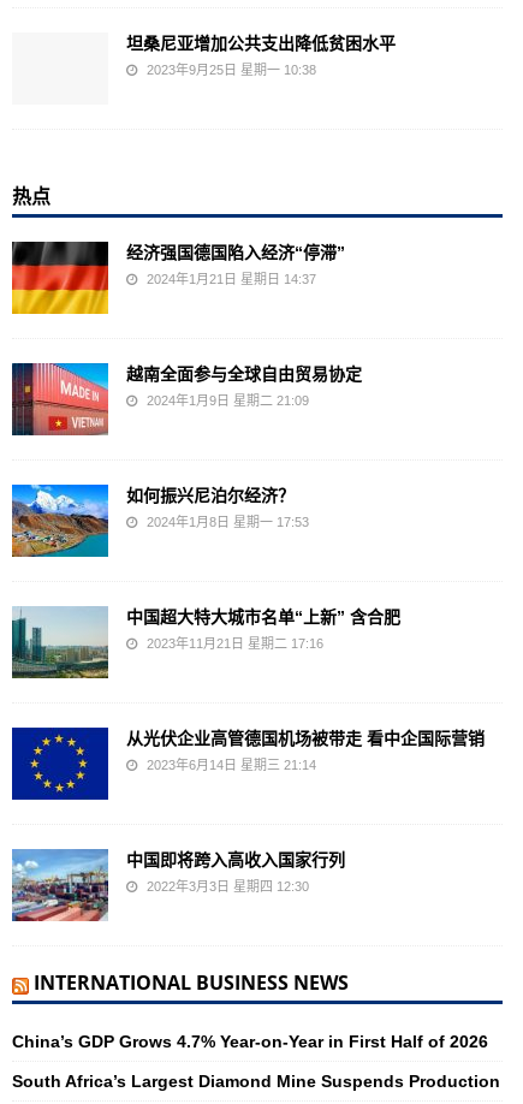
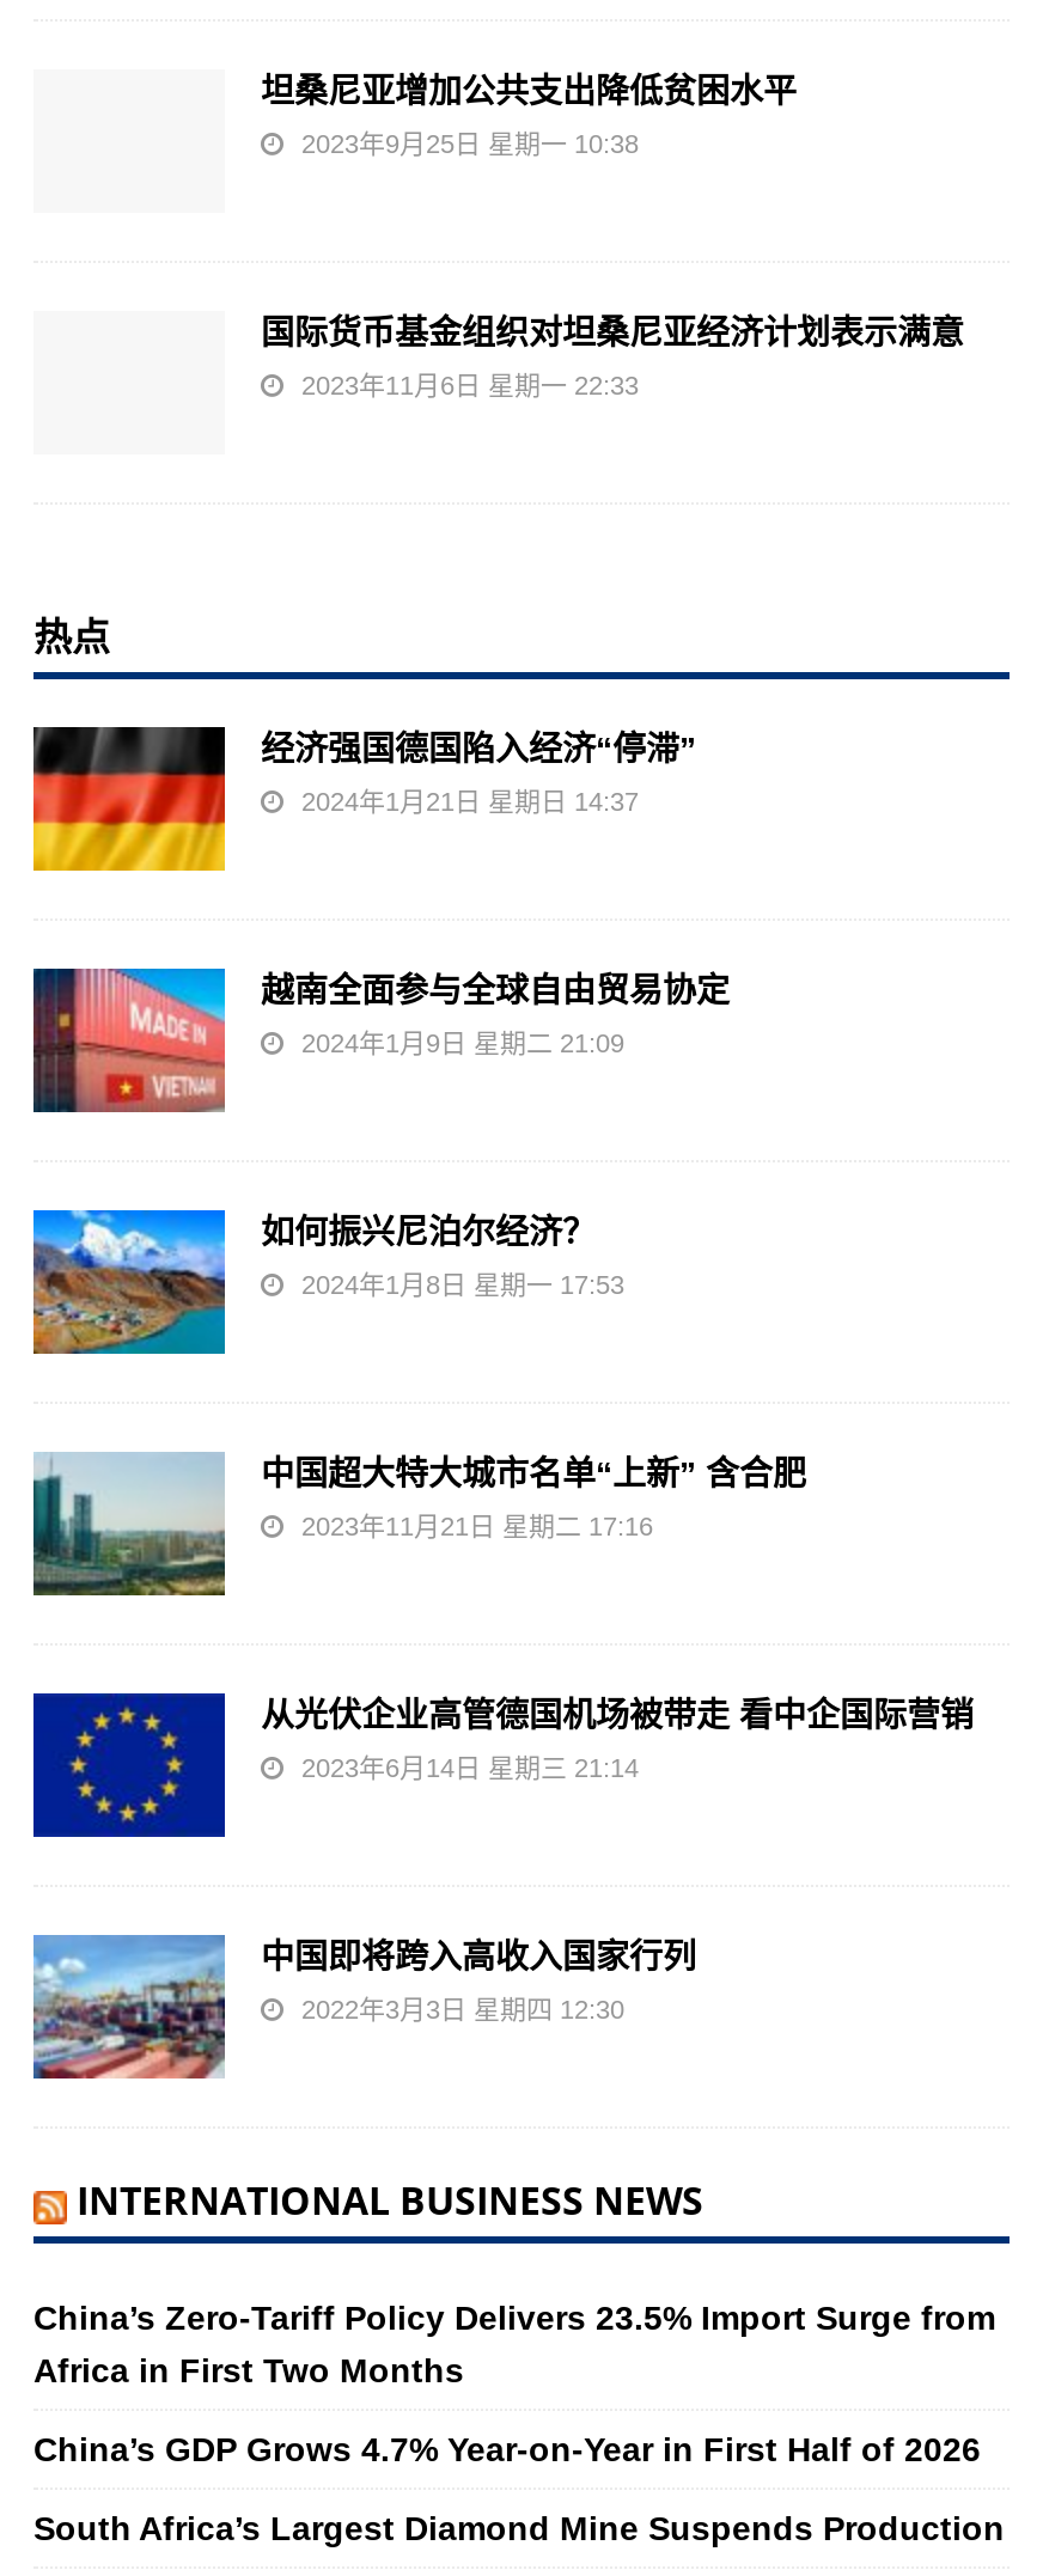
+ 国际货币基金组织对坦桑尼亚经济计划表示满意
+ 2023年11月6日 星期一 22:33

+ China’s Zero-Tariff Policy Delivers 23.5% Import Surge from
+ Africa in First Two Months
